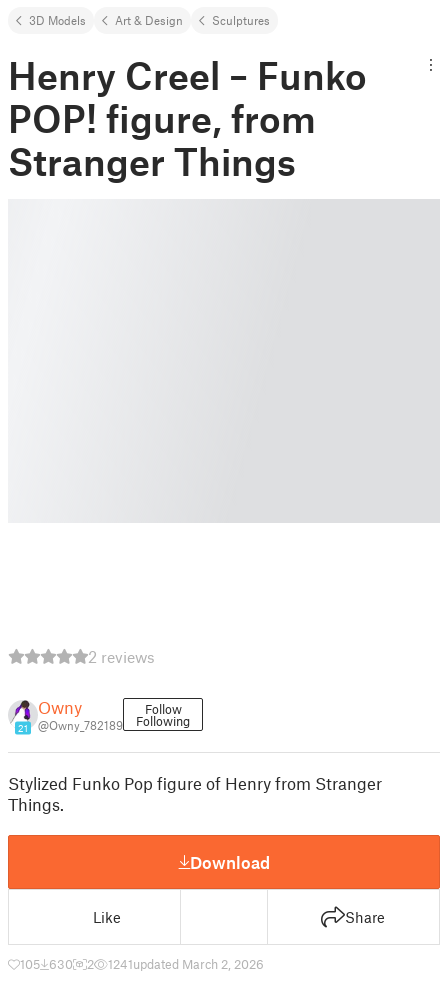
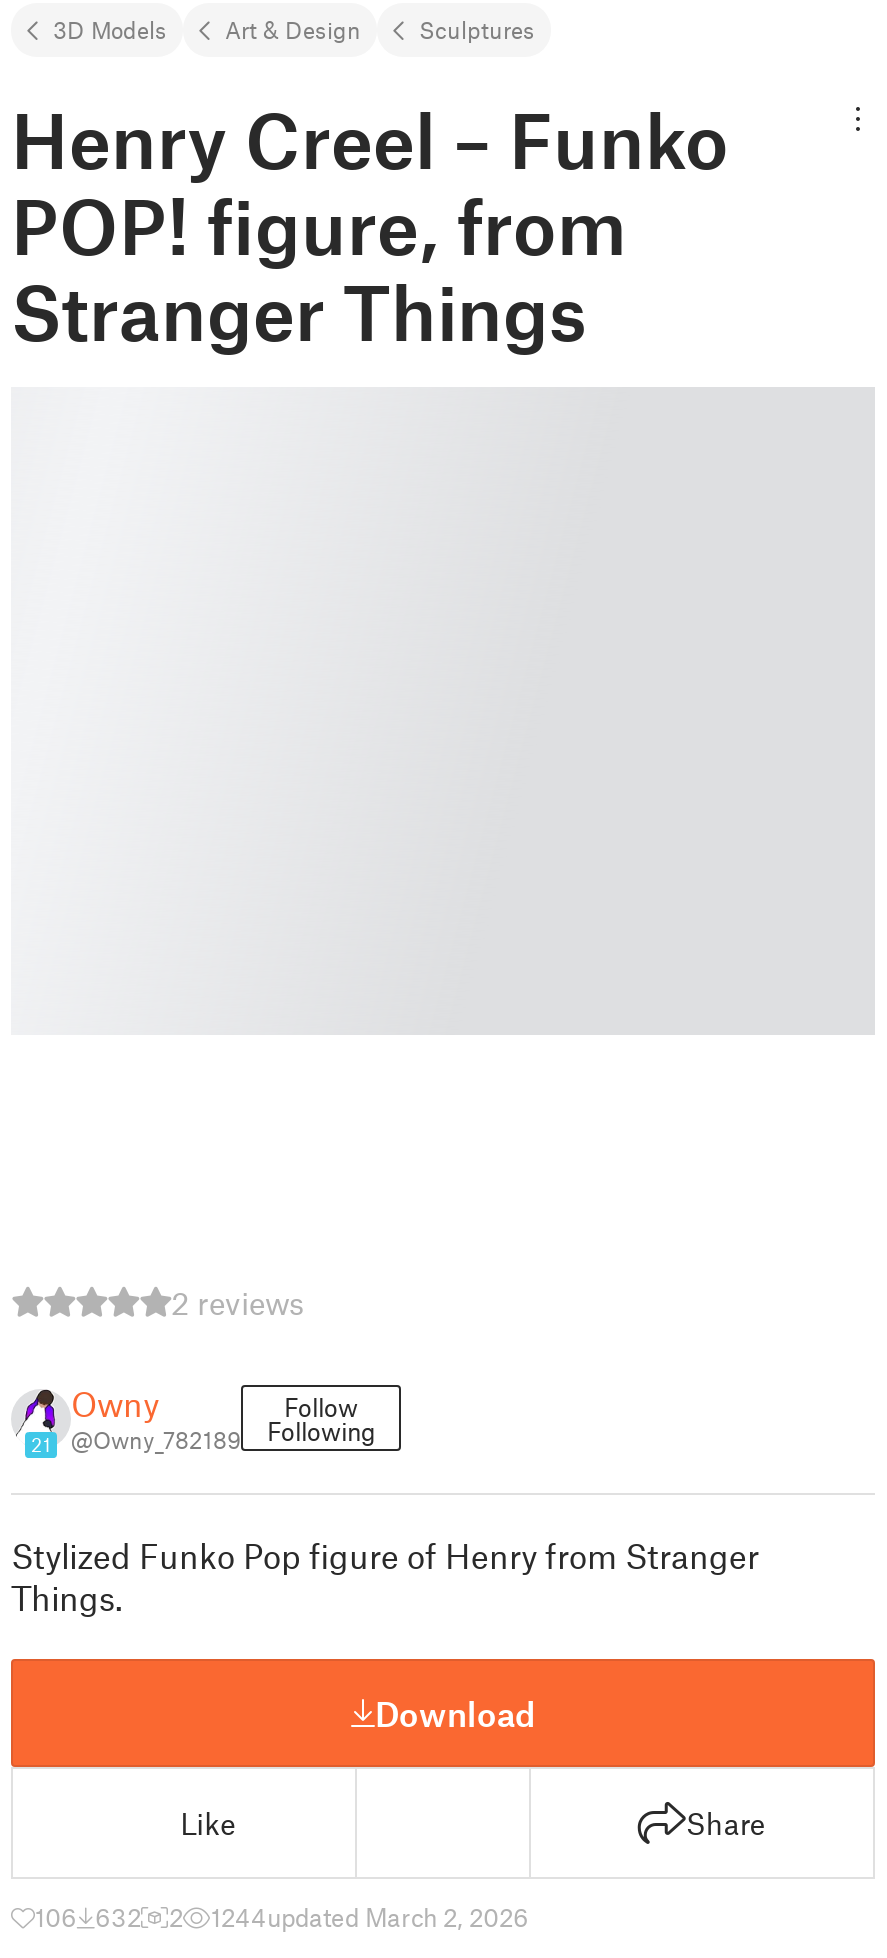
- 105 630
+ 106 632

- 1241updated March 2, 2026
+ 1244updated March 2, 2026
